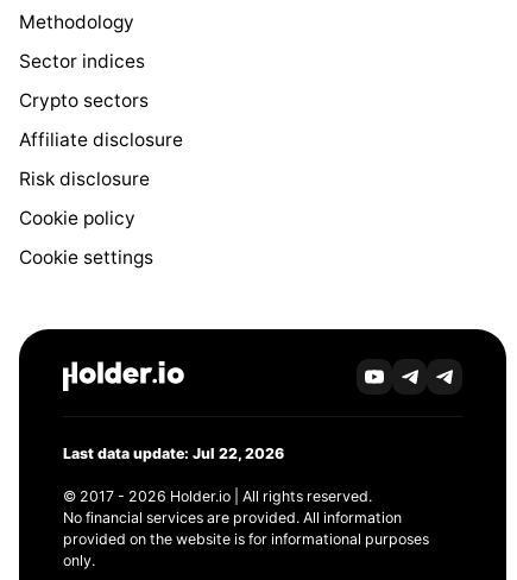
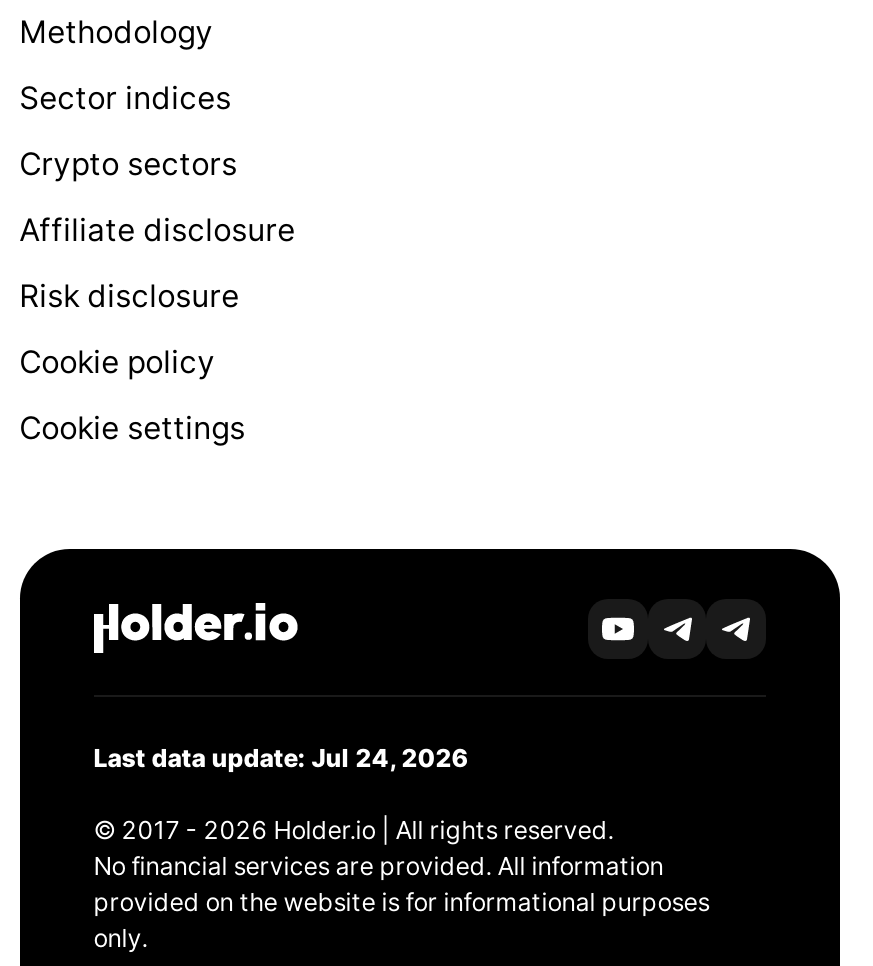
- Last data update: Jul 22, 2026
+ Last data update: Jul 24, 2026
